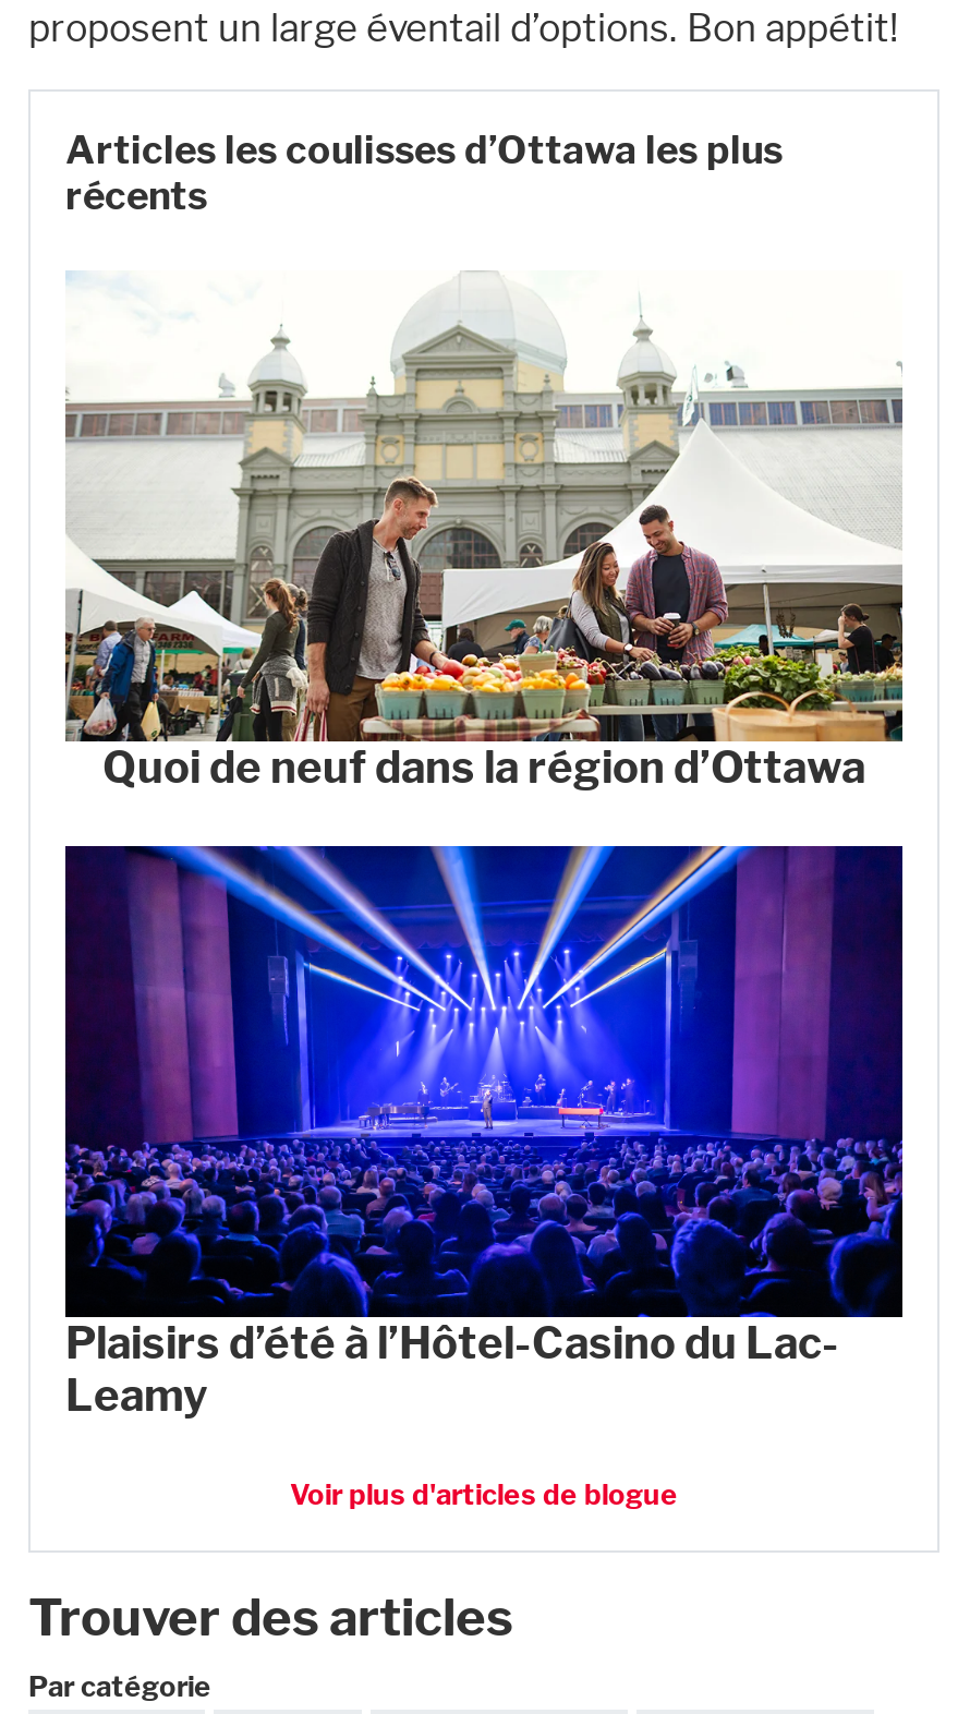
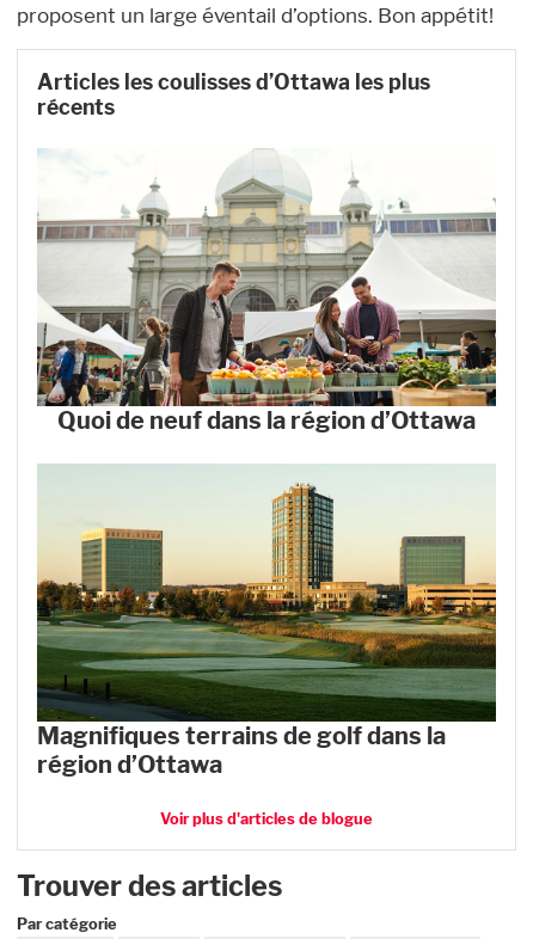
- [image]
- Plaisirs d’été à l’Hôtel-Casino du Lac-
- Leamy
+ [image]
+ Magnifiques terrains de golf dans la
+ région d’Ottawa
